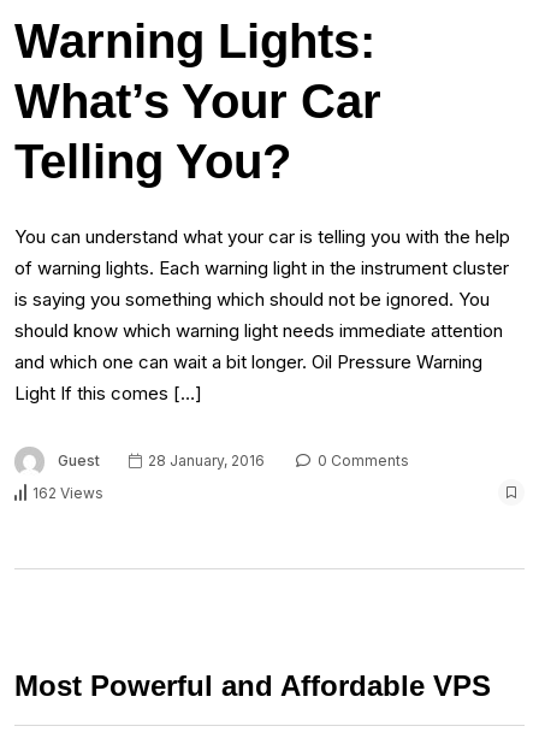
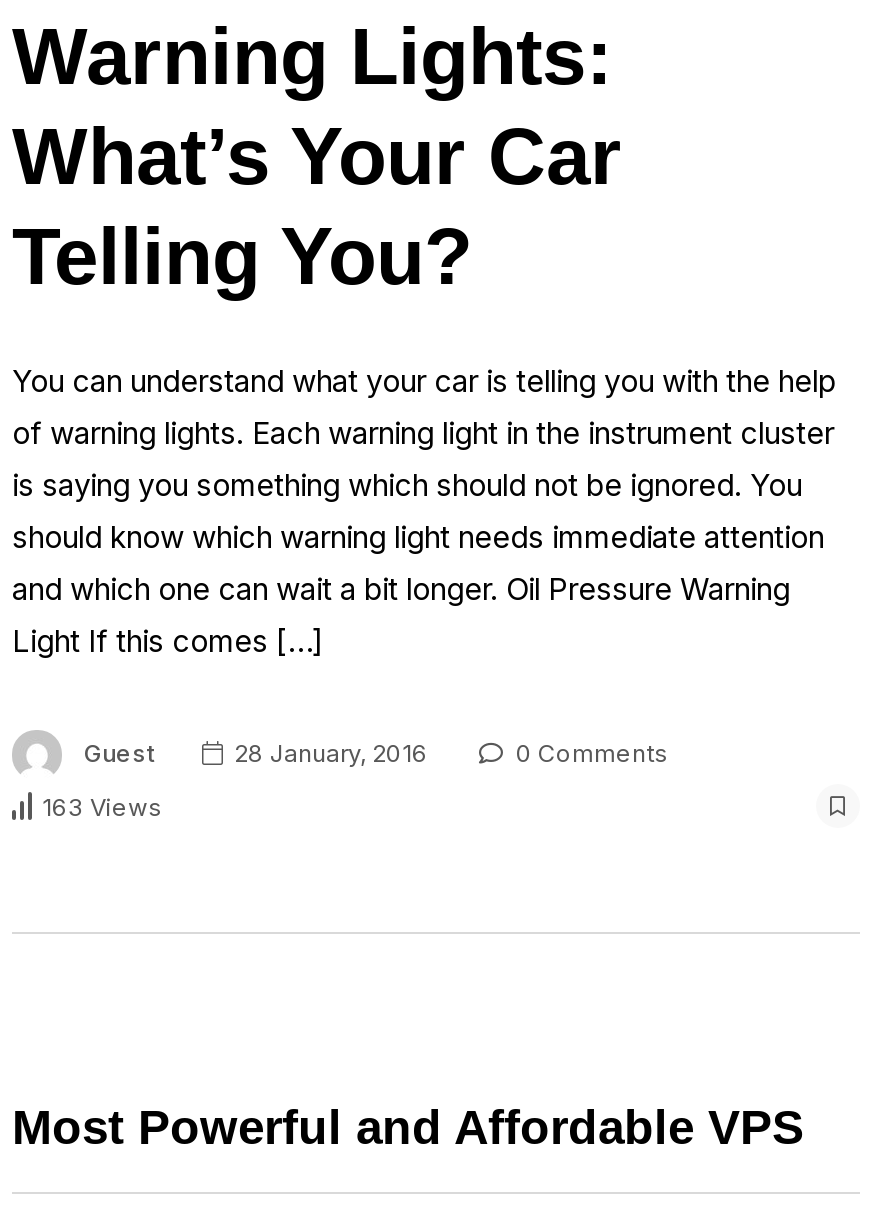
- 162 Views
+ 163 Views
